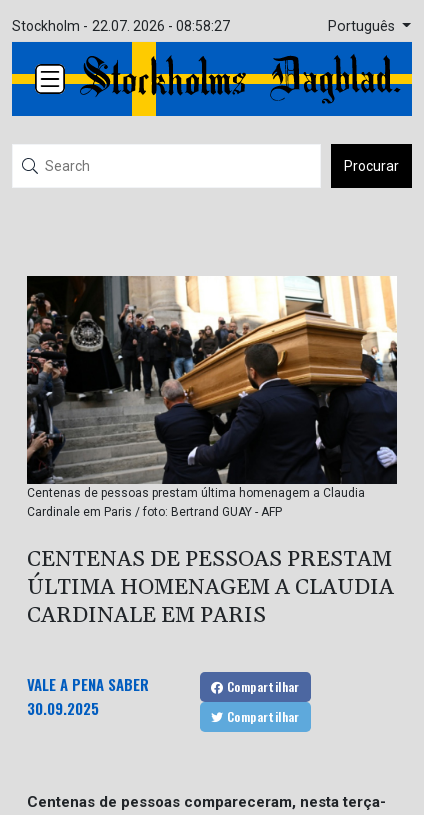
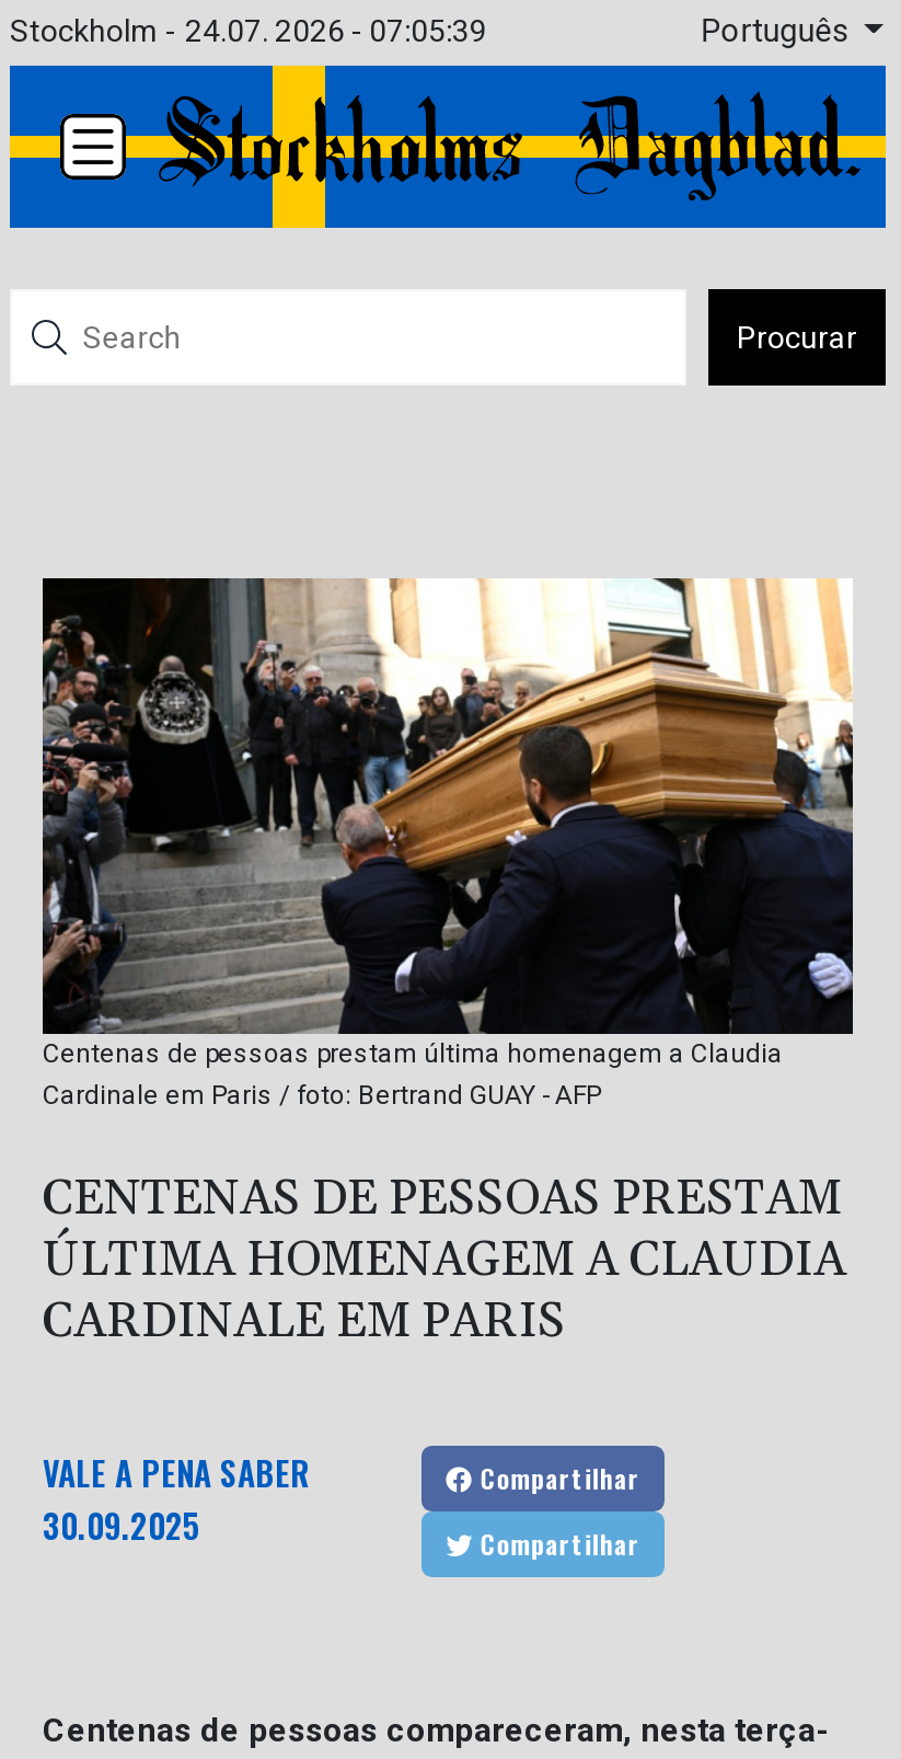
- Stockholm - 22.07. 2026 - 08:58:27
+ Stockholm - 24.07. 2026 - 07:05:39
